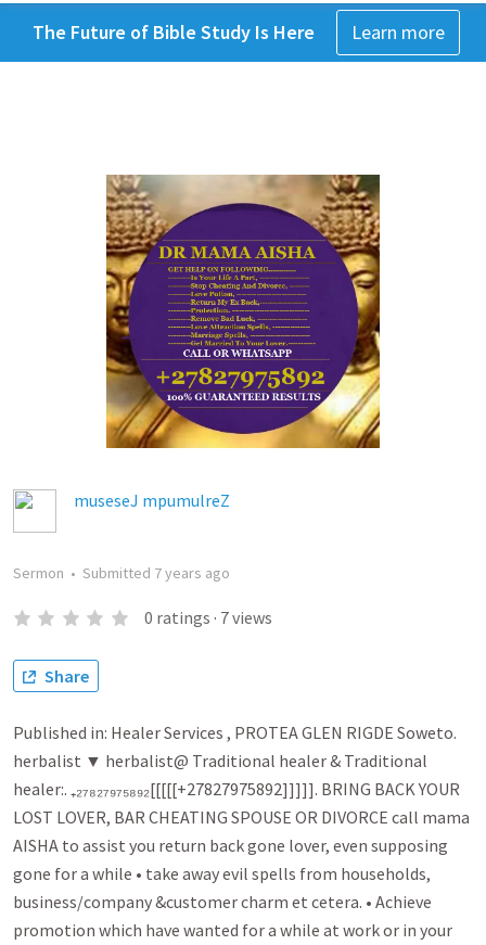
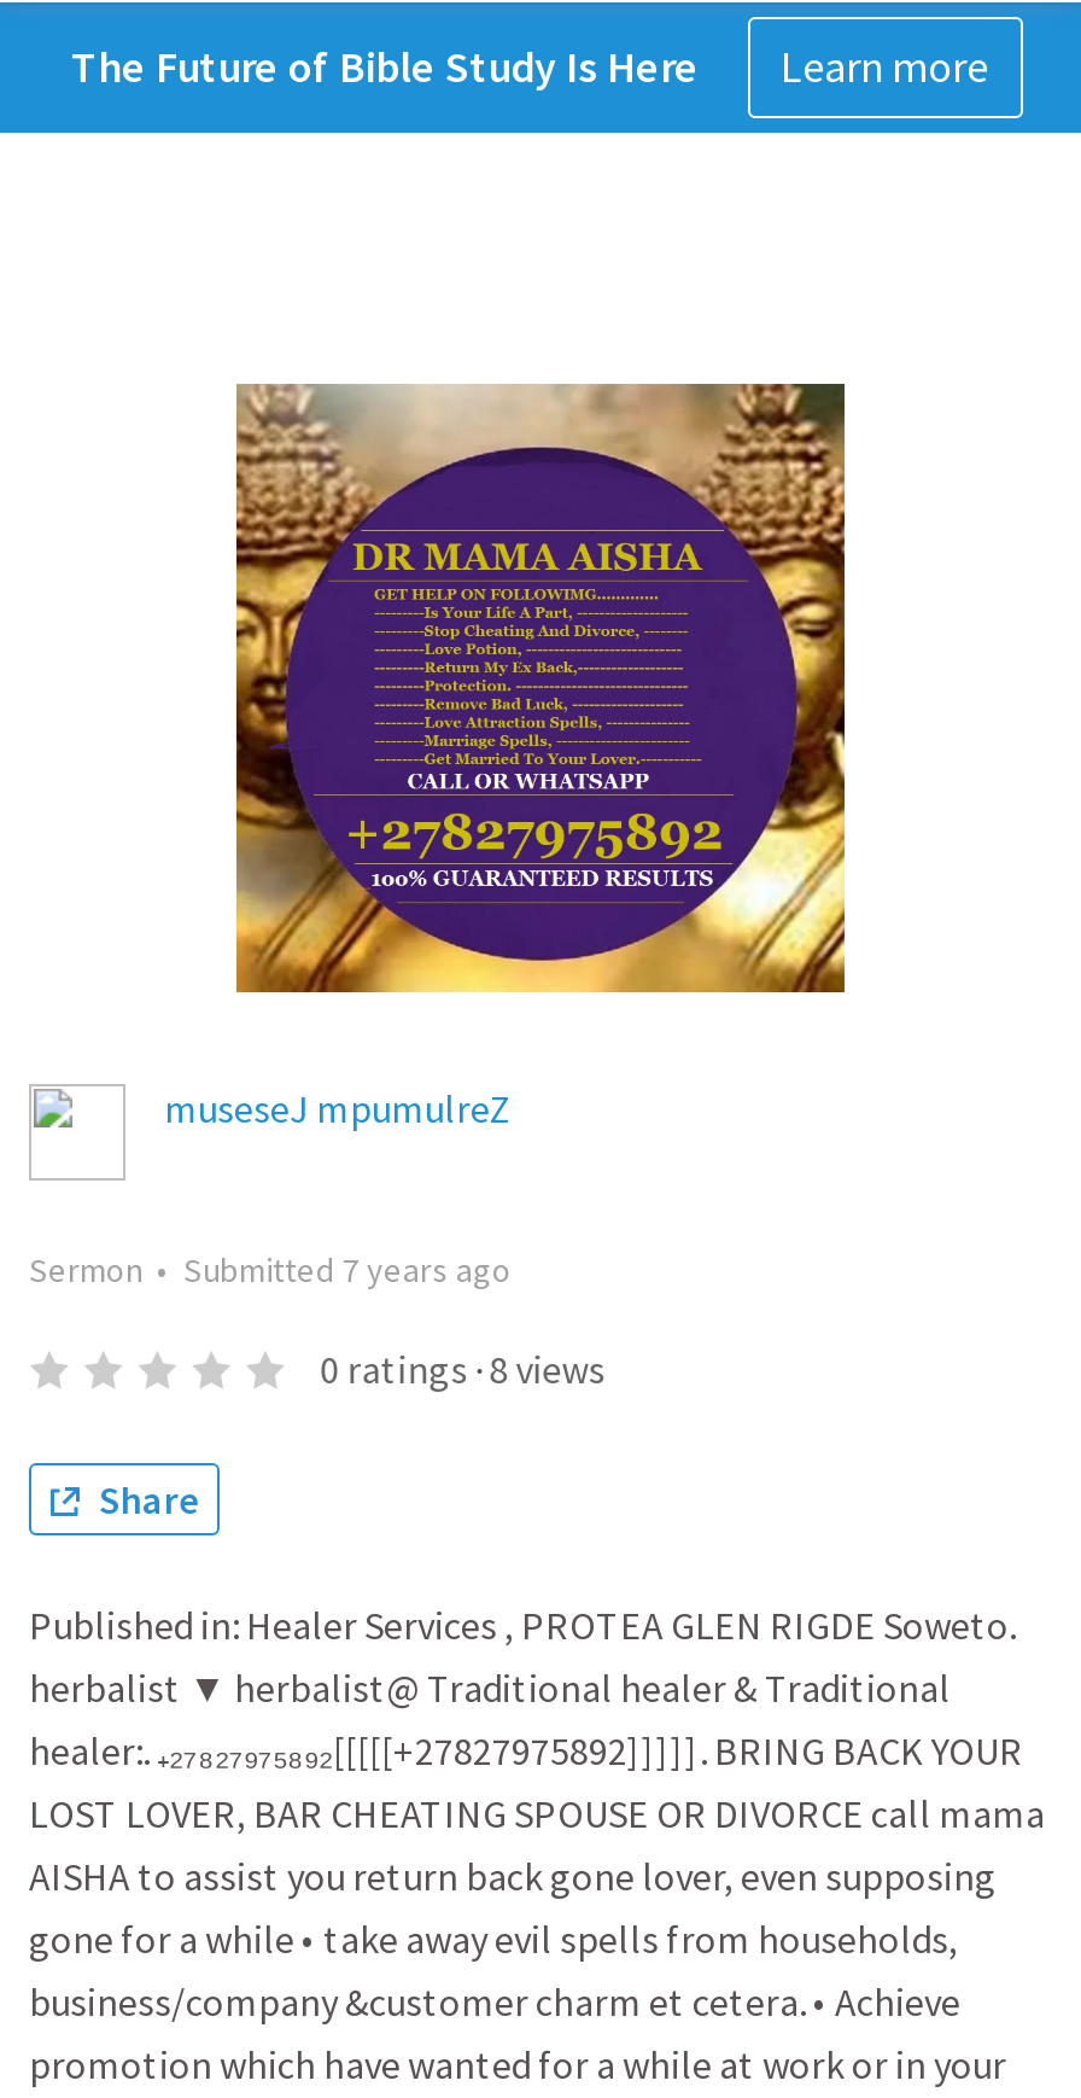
- 0 ratings · 7 views
+ 0 ratings · 8 views
